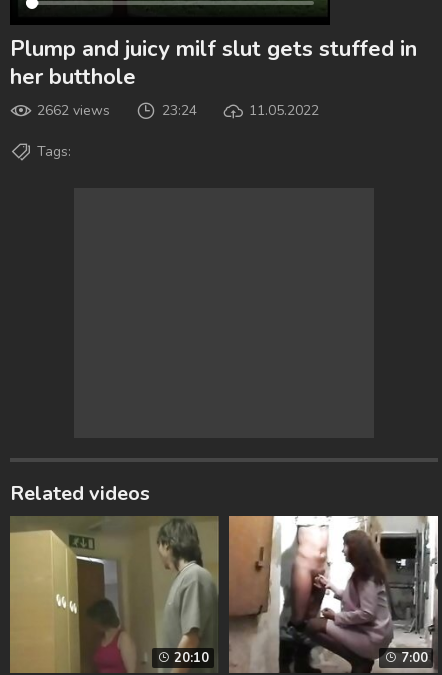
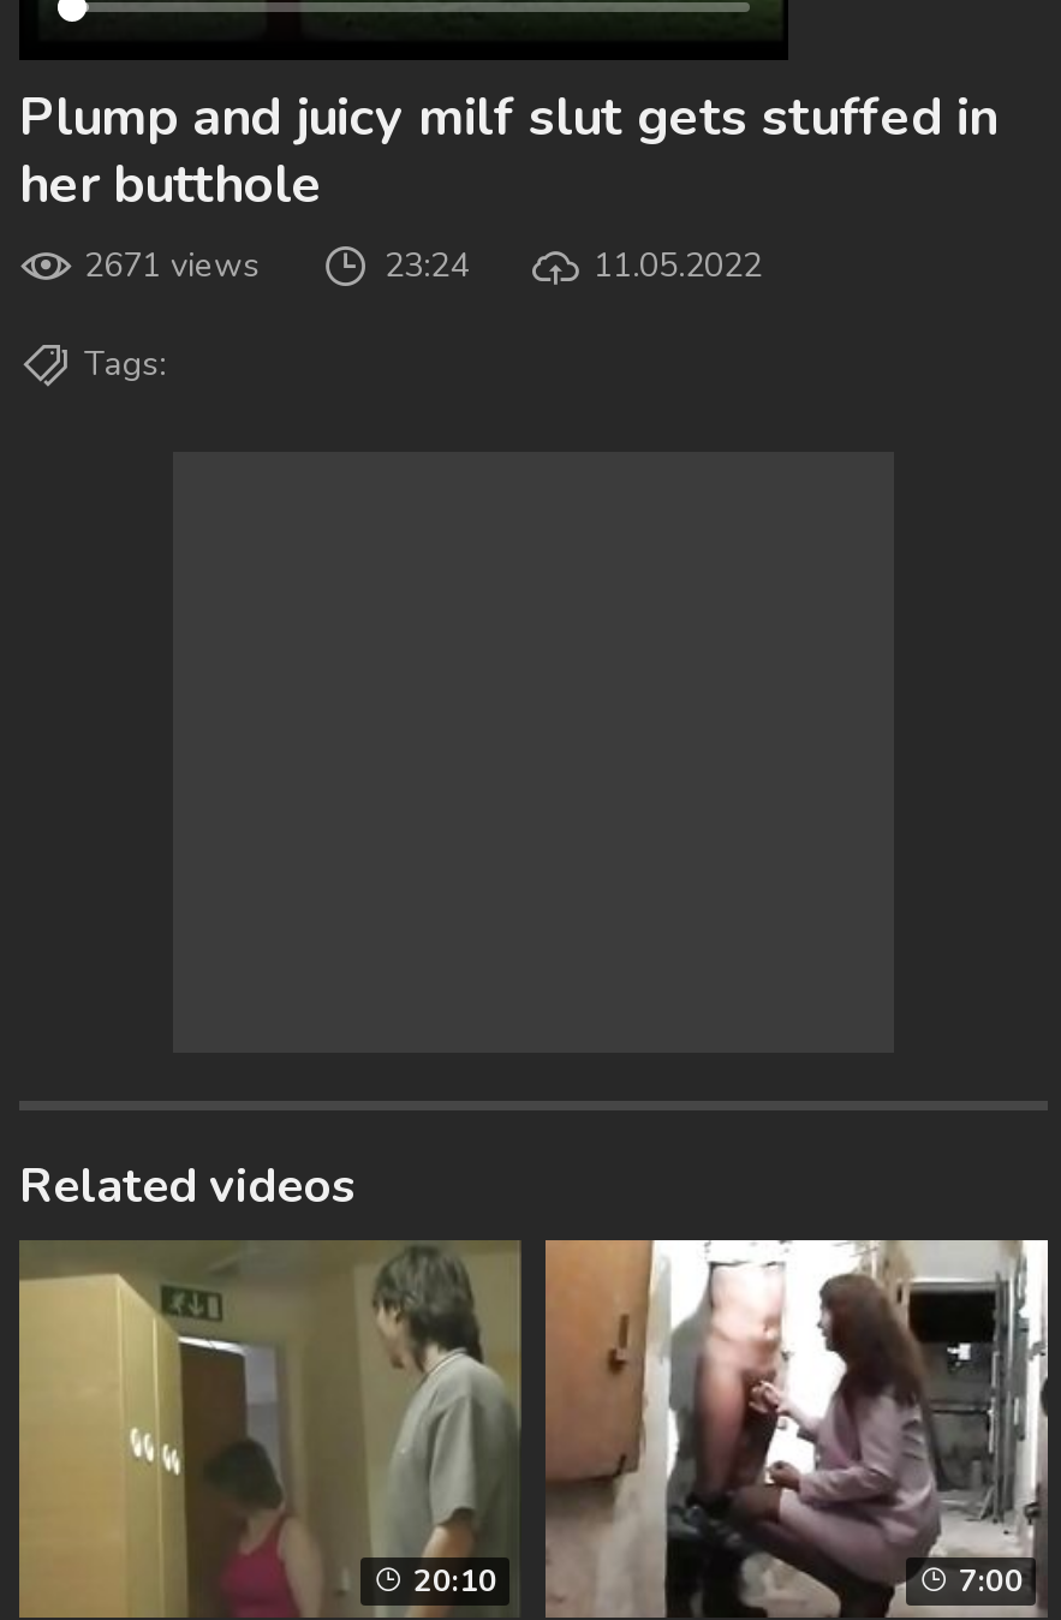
- 2662 views
+ 2671 views
